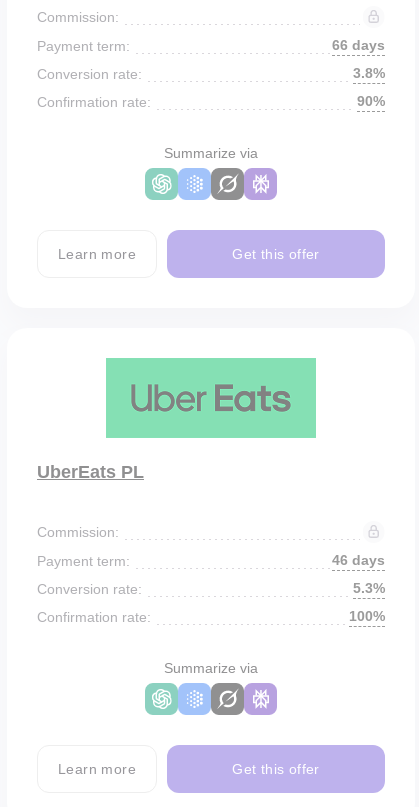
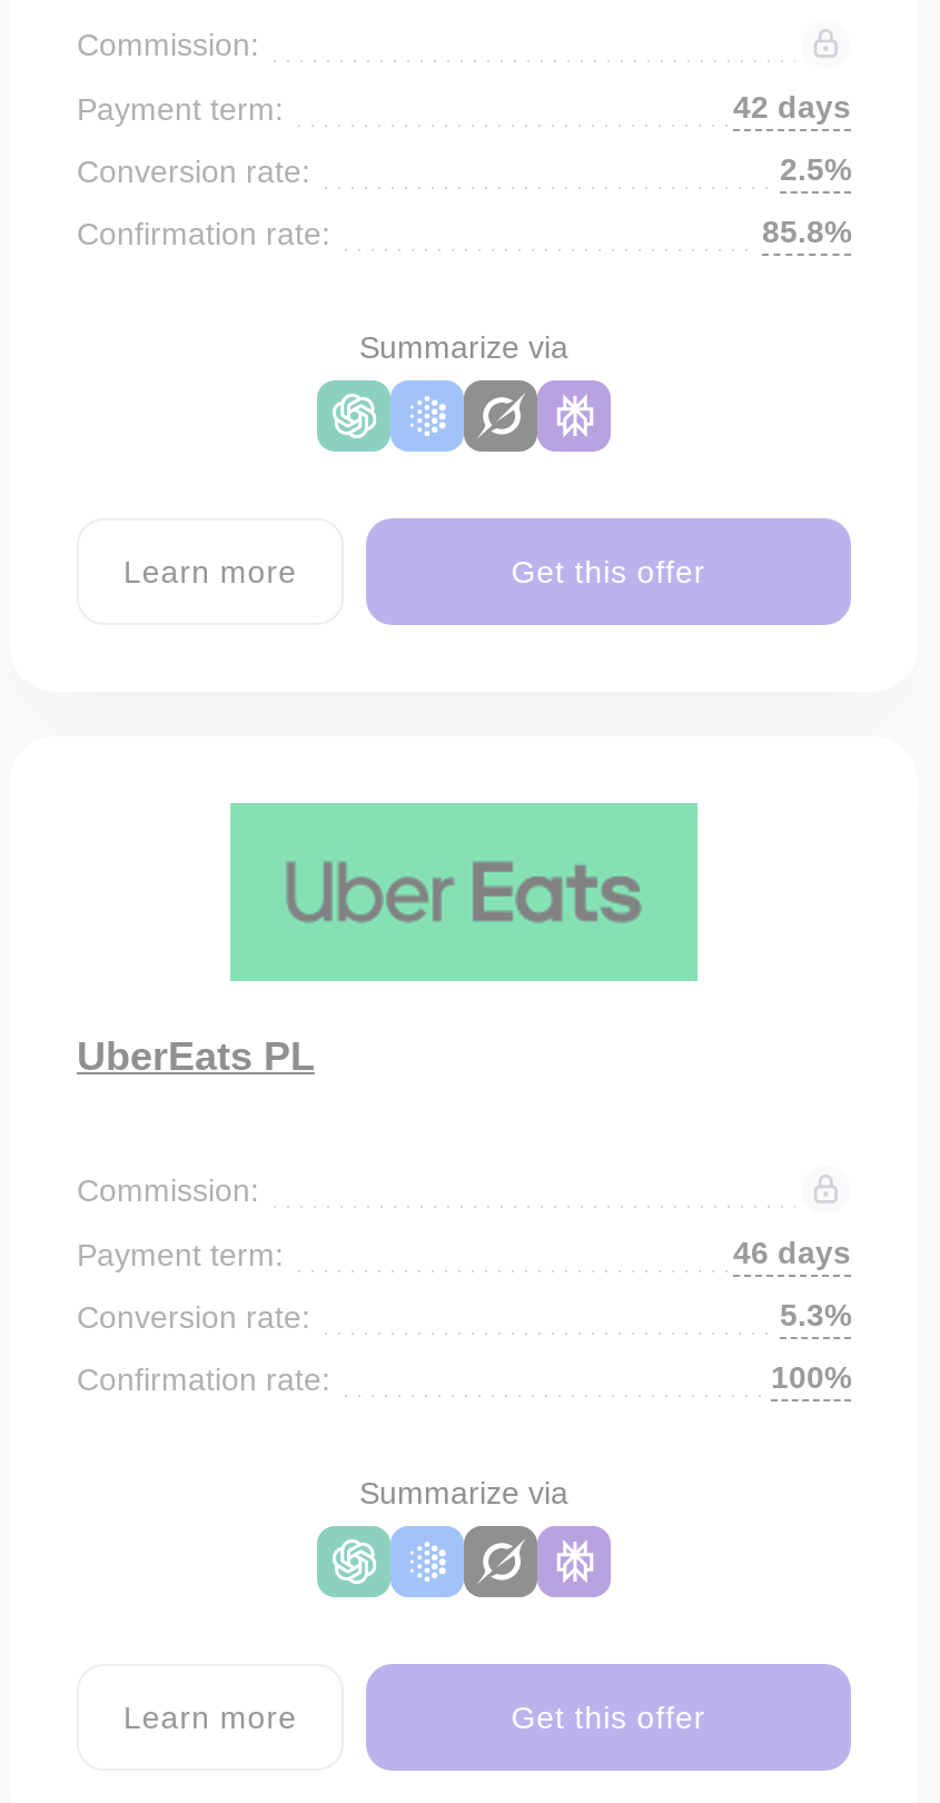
- 66 days
+ 42 days

- 3.8%
+ 2.5%

- 90%
+ 85.8%
